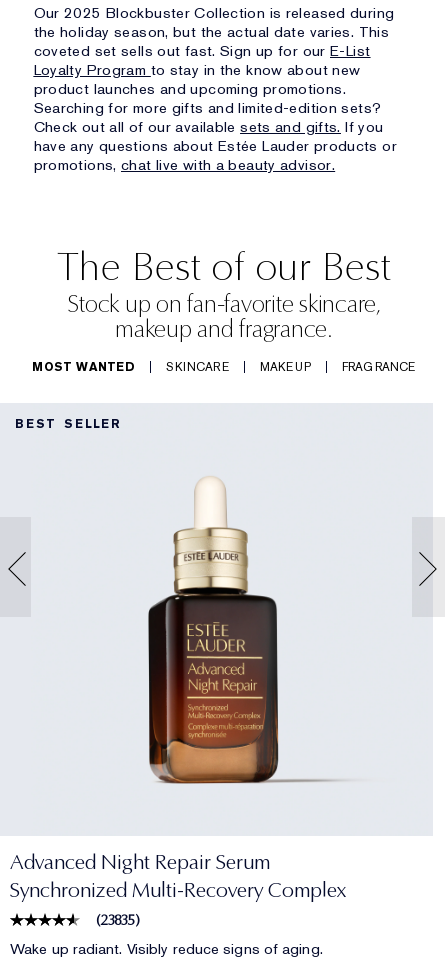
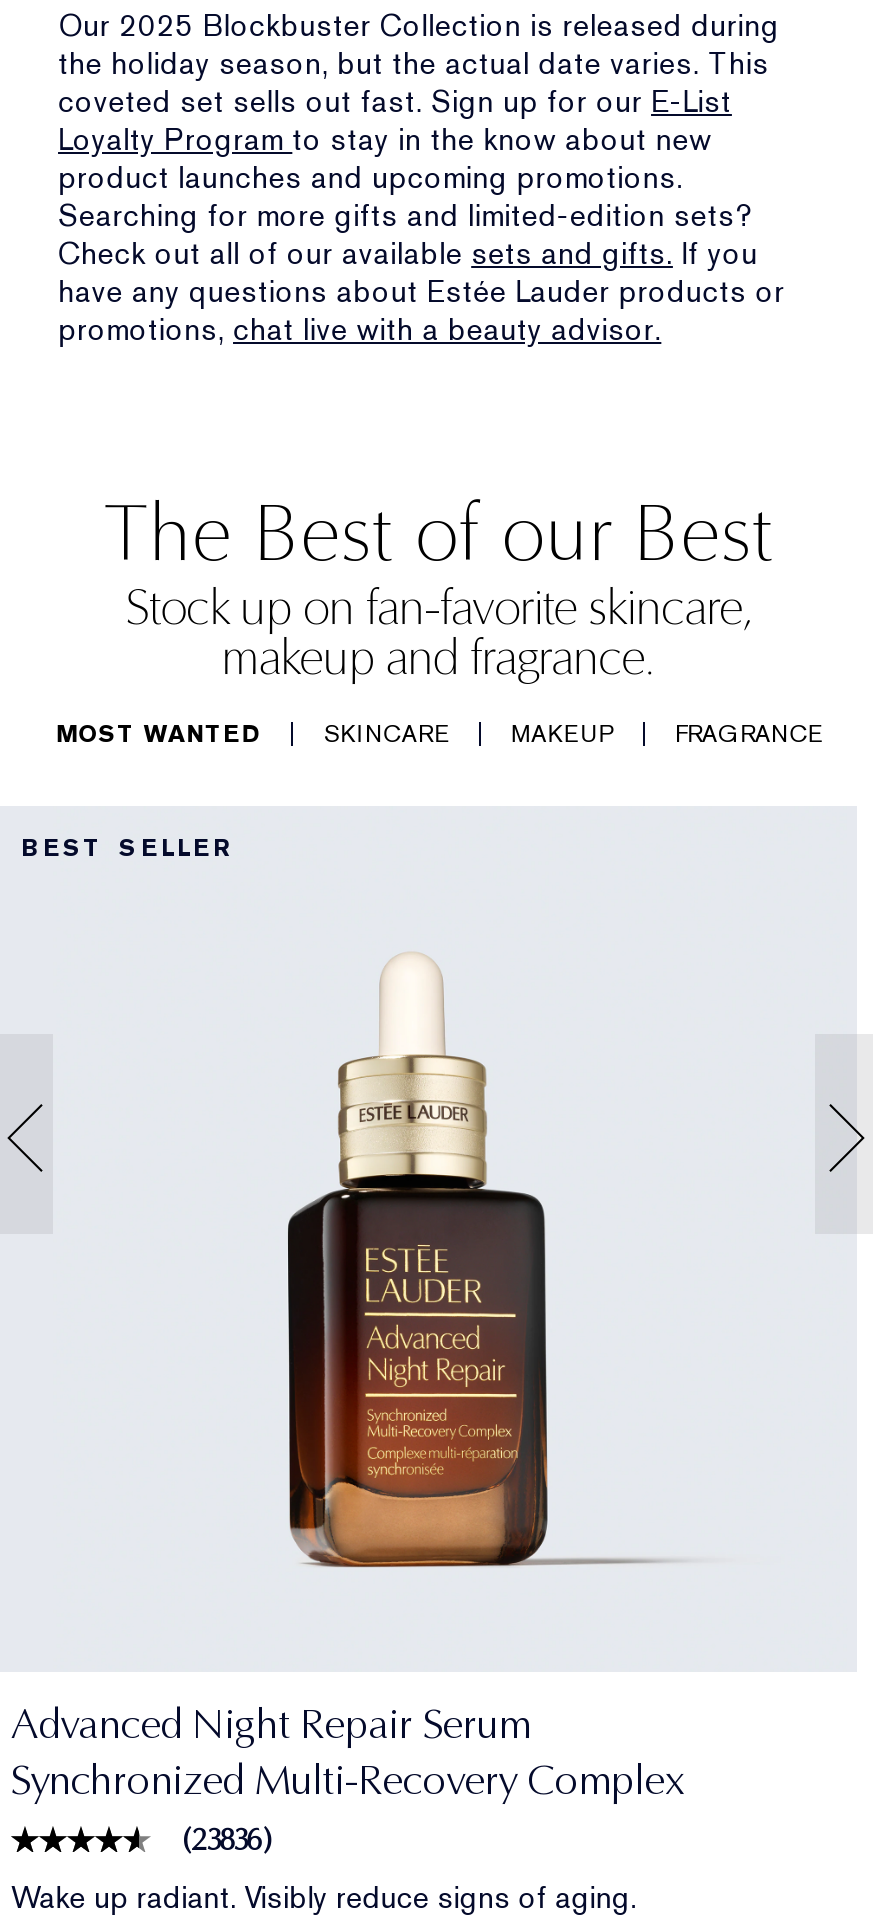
- (23835)
+ (23836)
